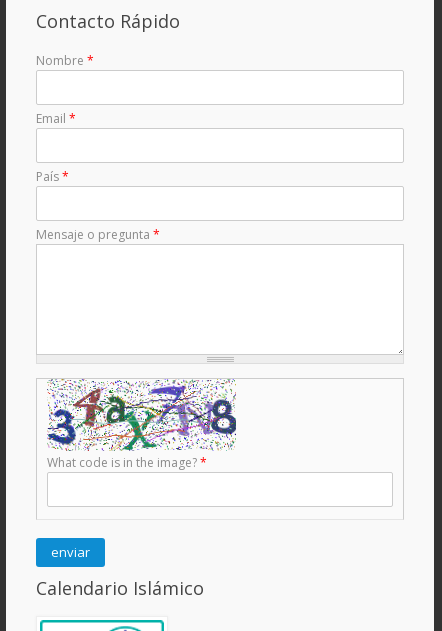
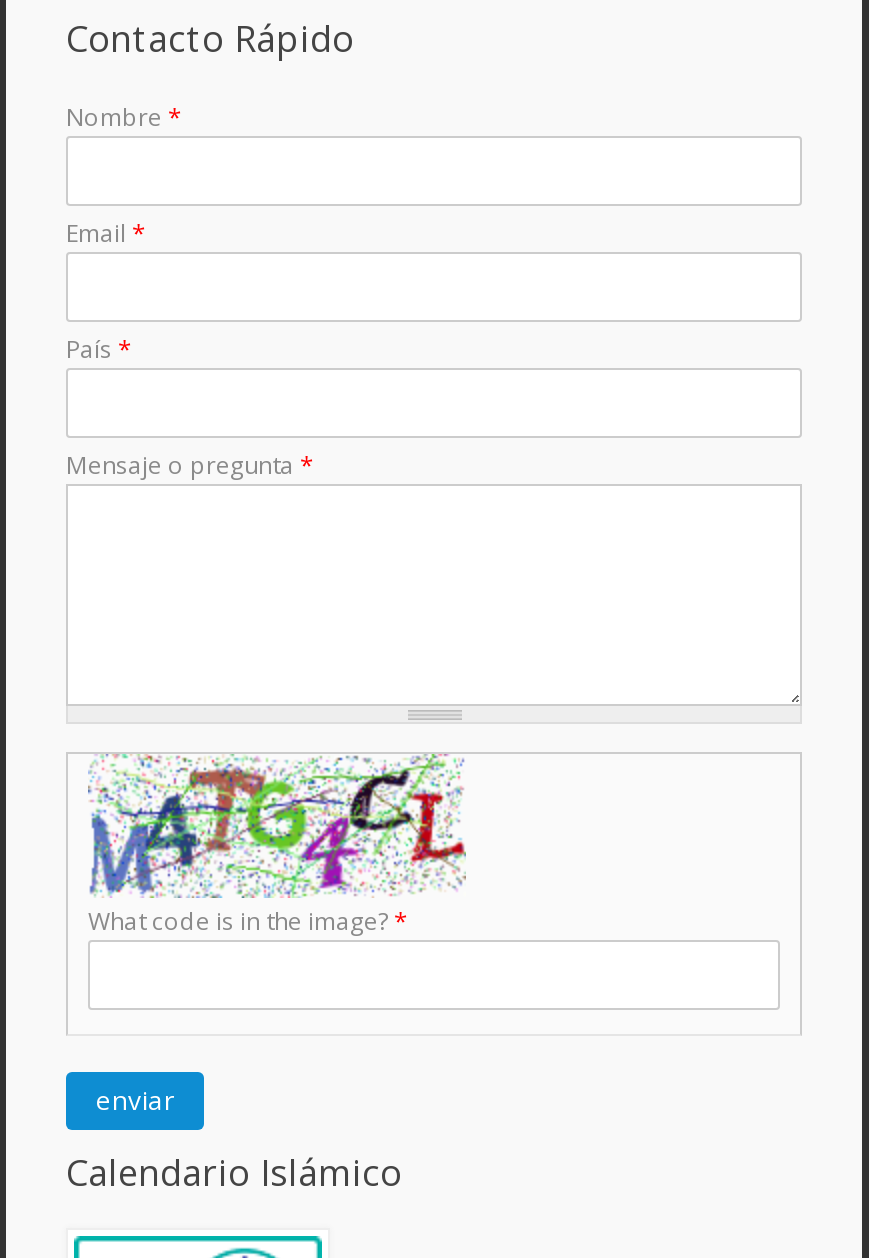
- [image]
+ [image]
